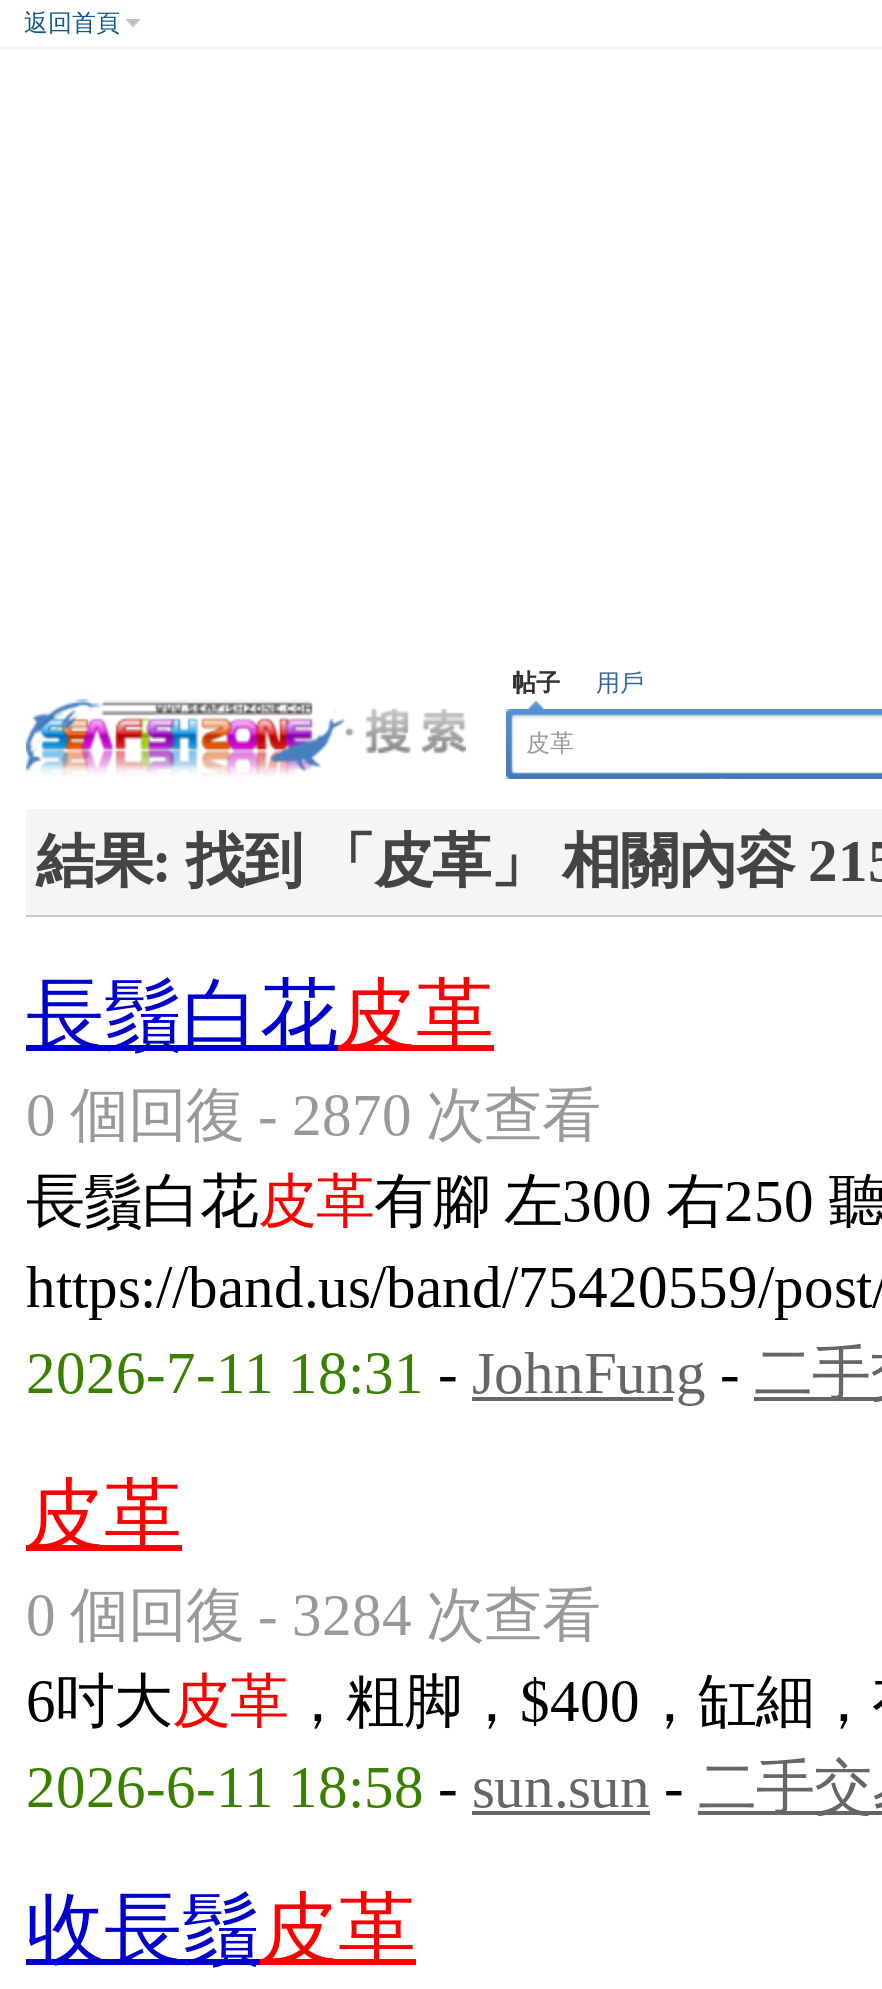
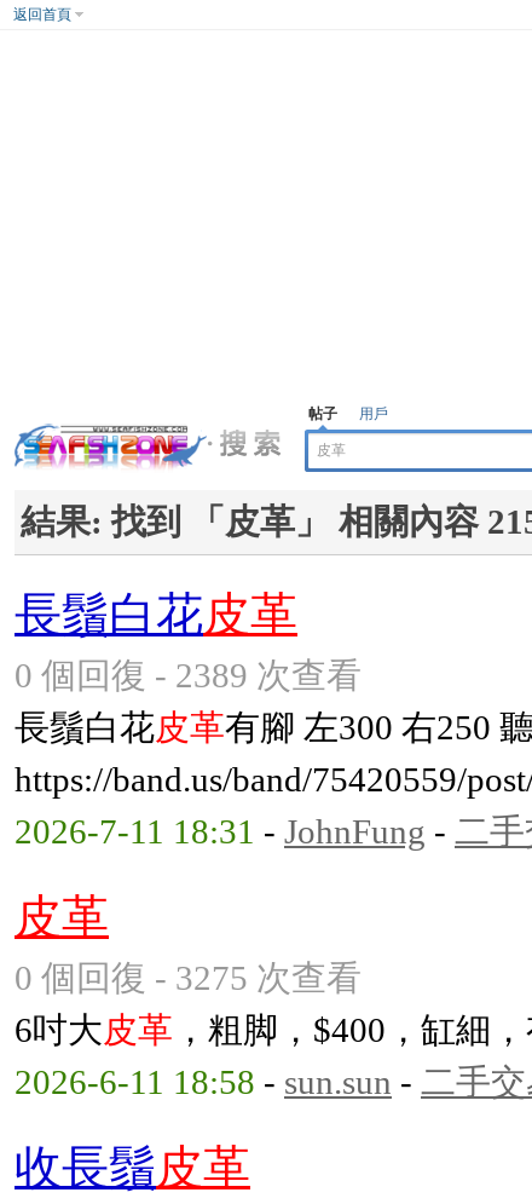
- 0 個回復 - 2870 次查看
+ 0 個回復 - 2389 次查看

- 0 個回復 - 3284 次查看
+ 0 個回復 - 3275 次查看
